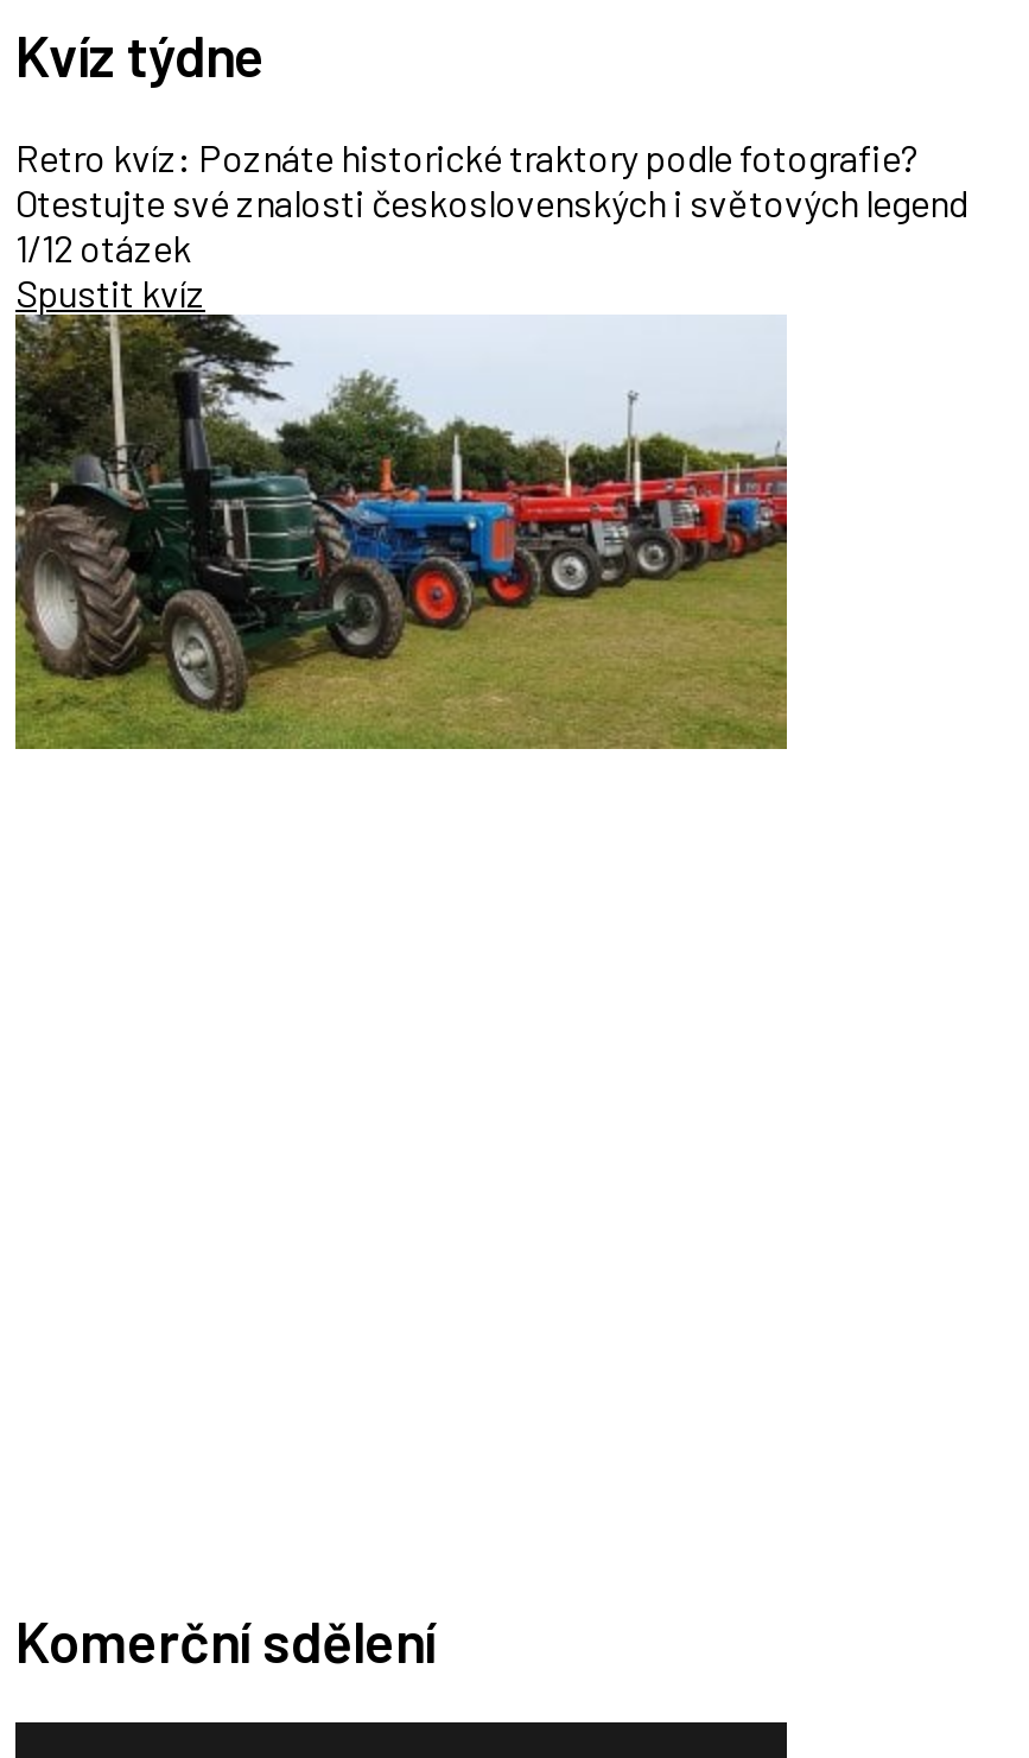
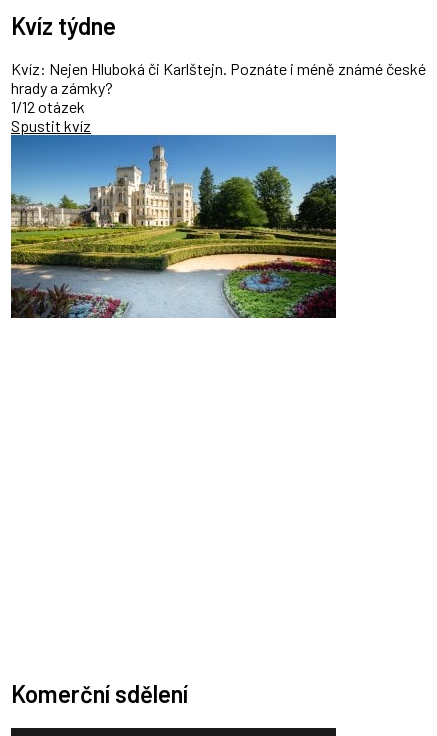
- Retro kvíz: Poznáte historické traktory podle fotografie?
- Otestujte své znalosti československých i světových legend
+ Kvíz: Nejen Hluboká či Karlštejn. Poznáte i méně známé české
+ hrady a zámky?

- [image]
+ [image]
